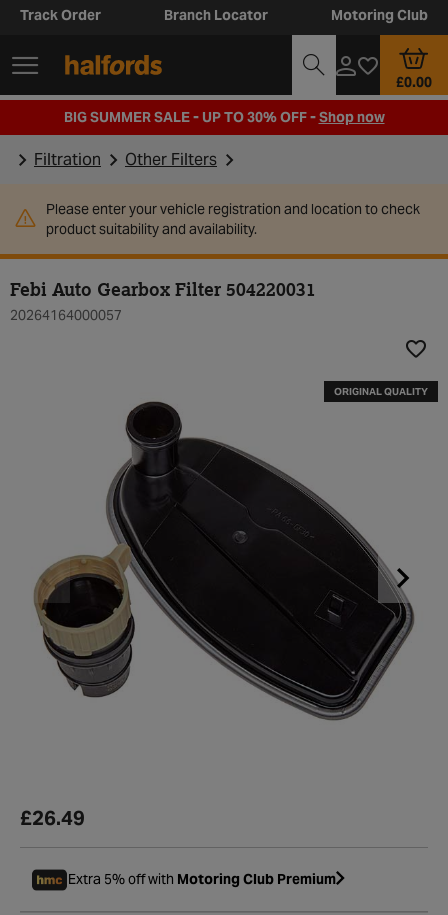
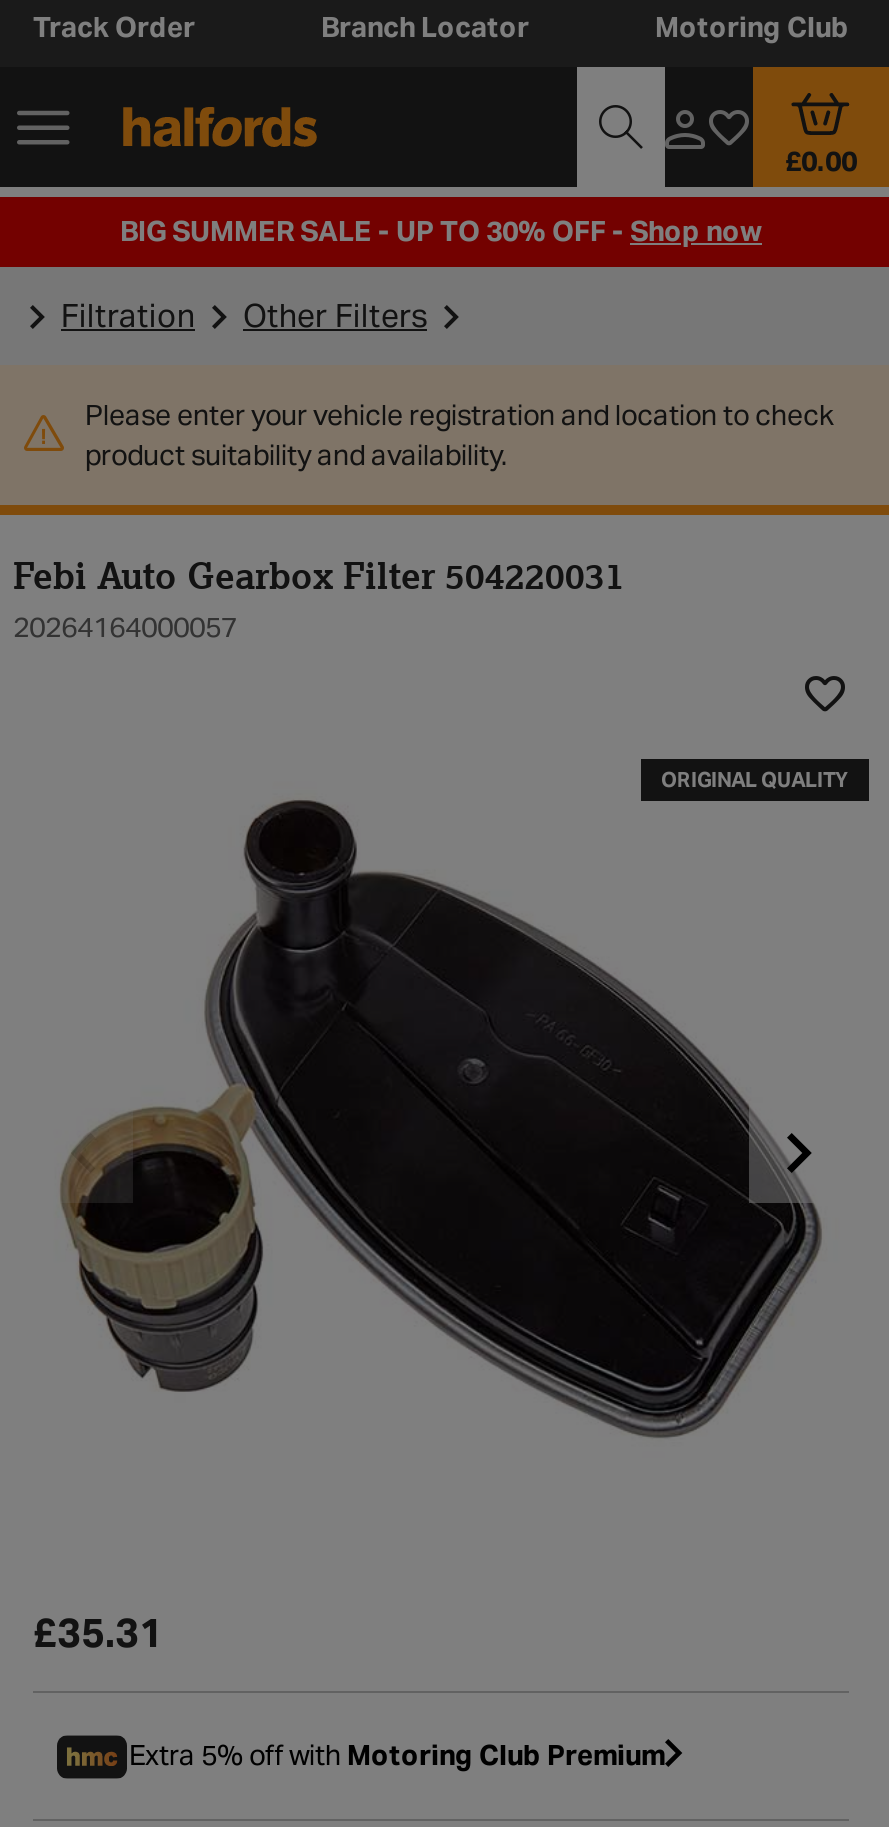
- £26.49
+ £35.31
